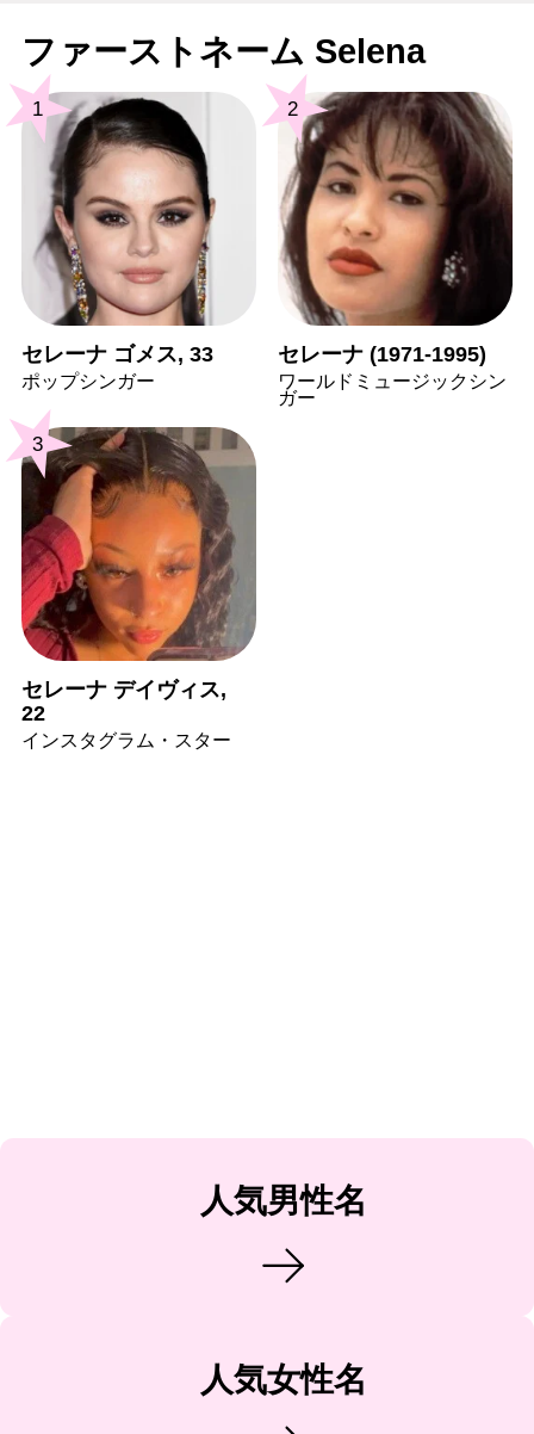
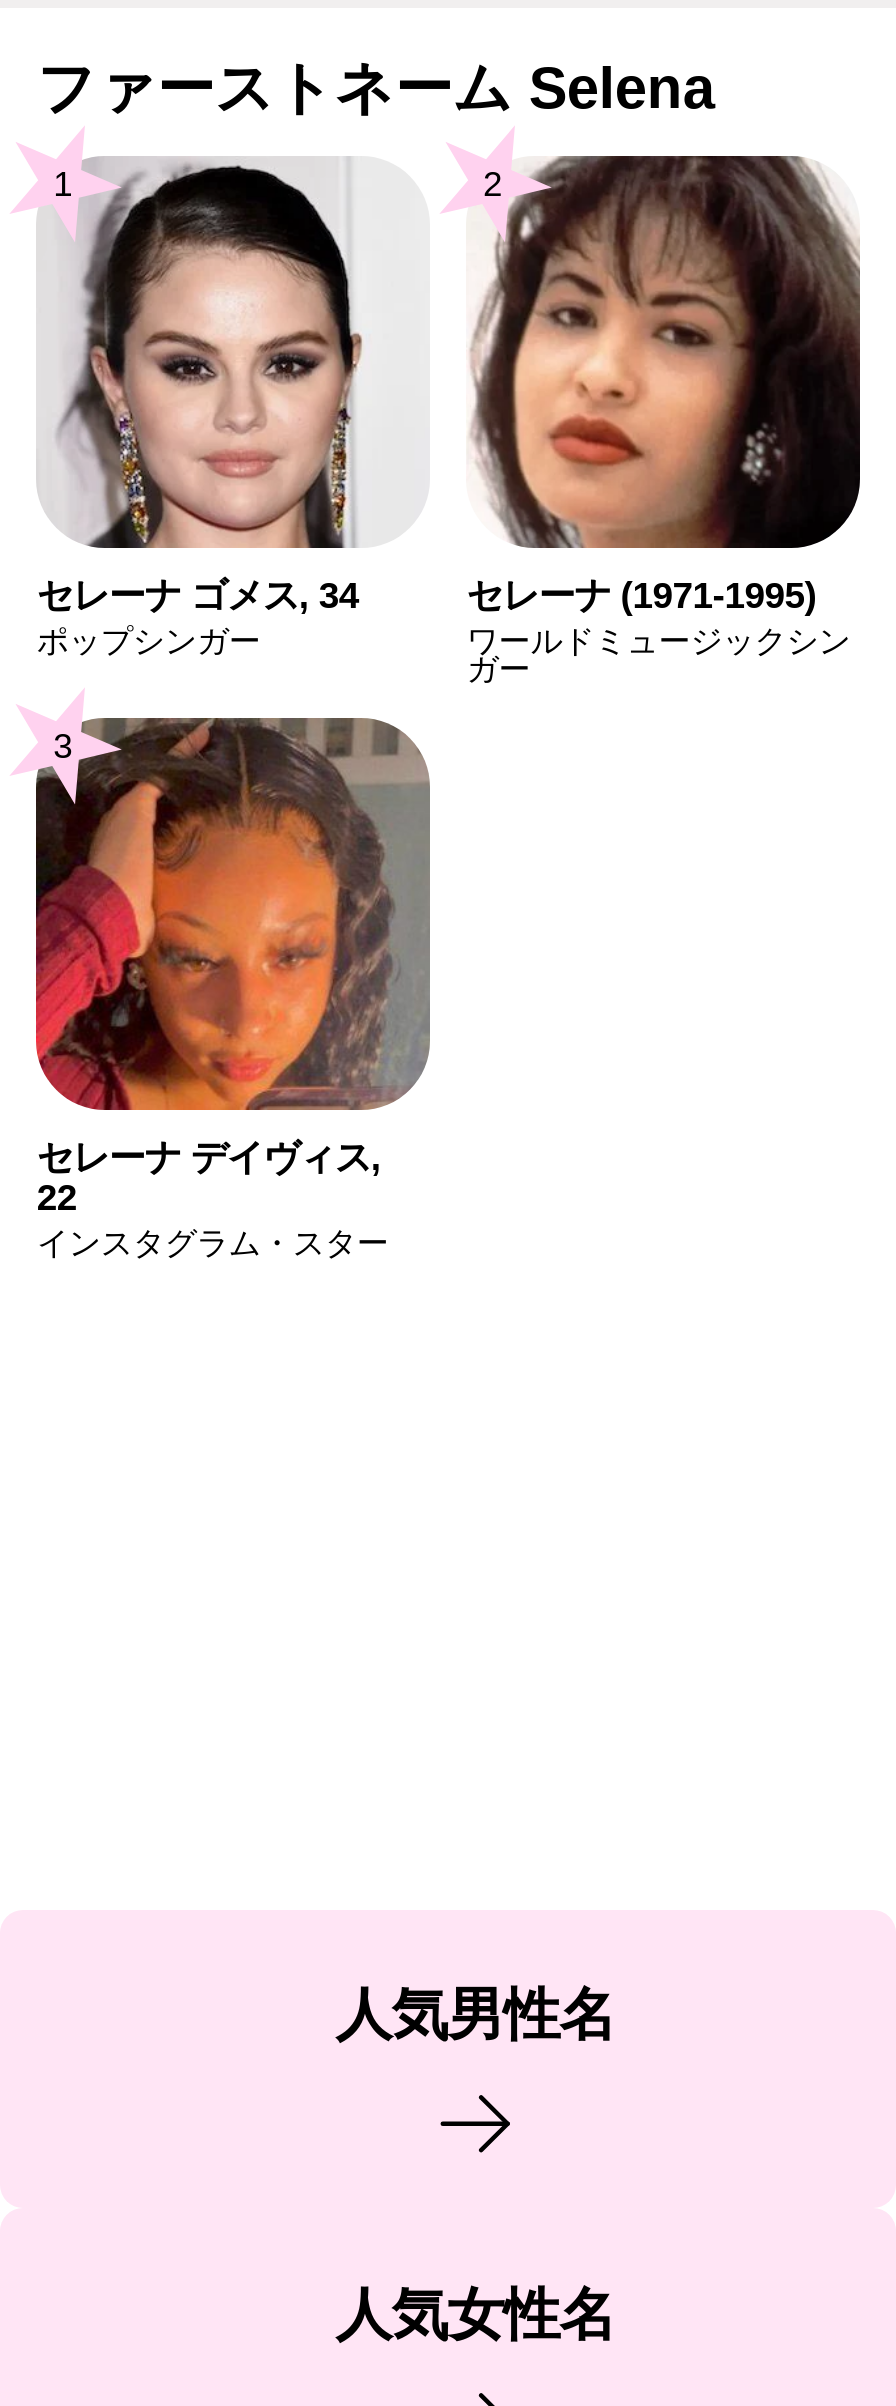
- セレーナ ゴメス, 33
+ セレーナ ゴメス, 34
